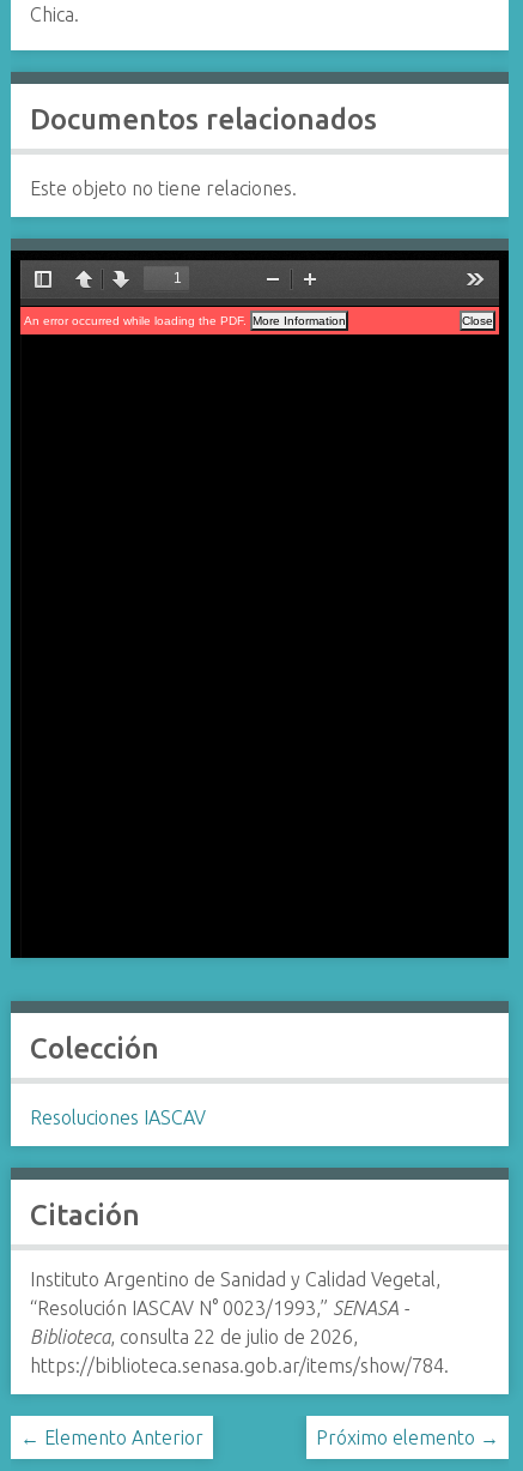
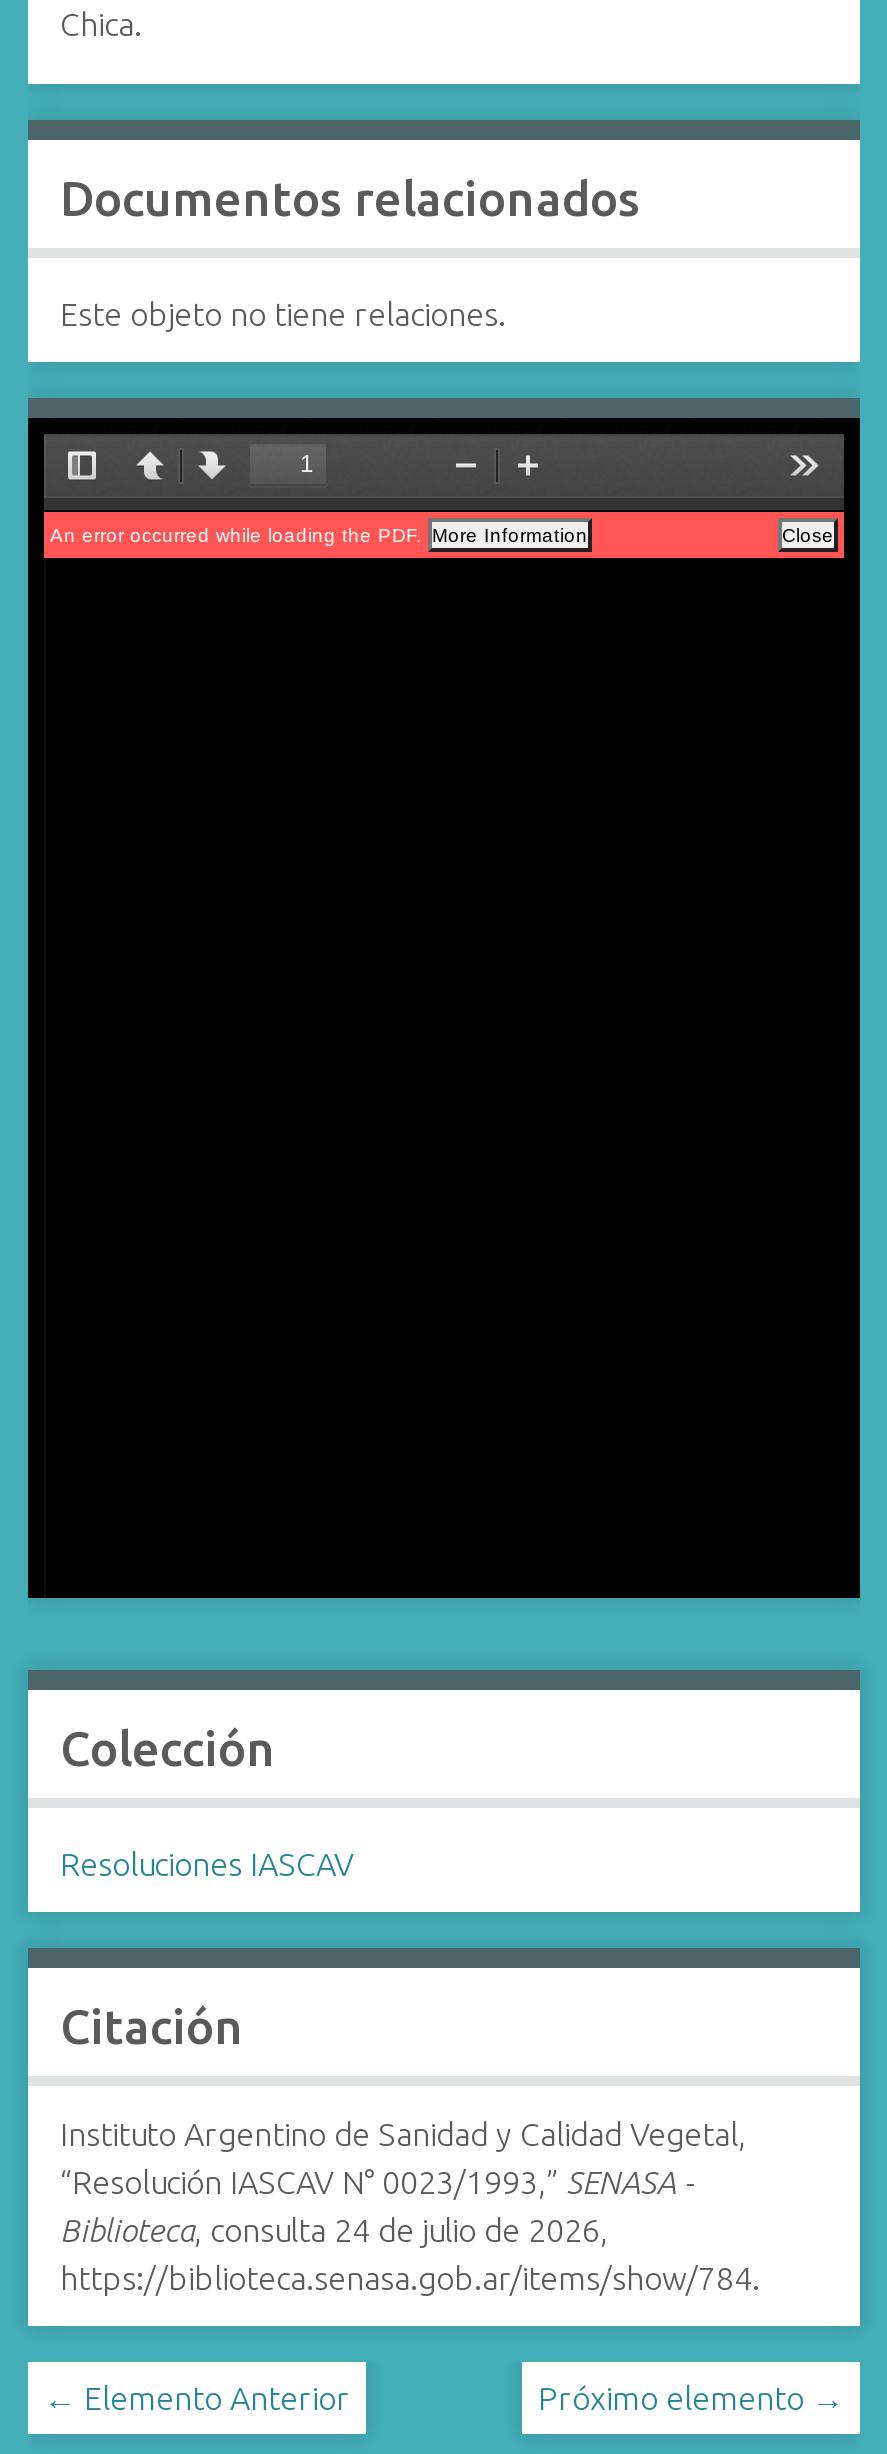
- Biblioteca, consulta 22 de julio de 2026,
+ Biblioteca, consulta 24 de julio de 2026,
